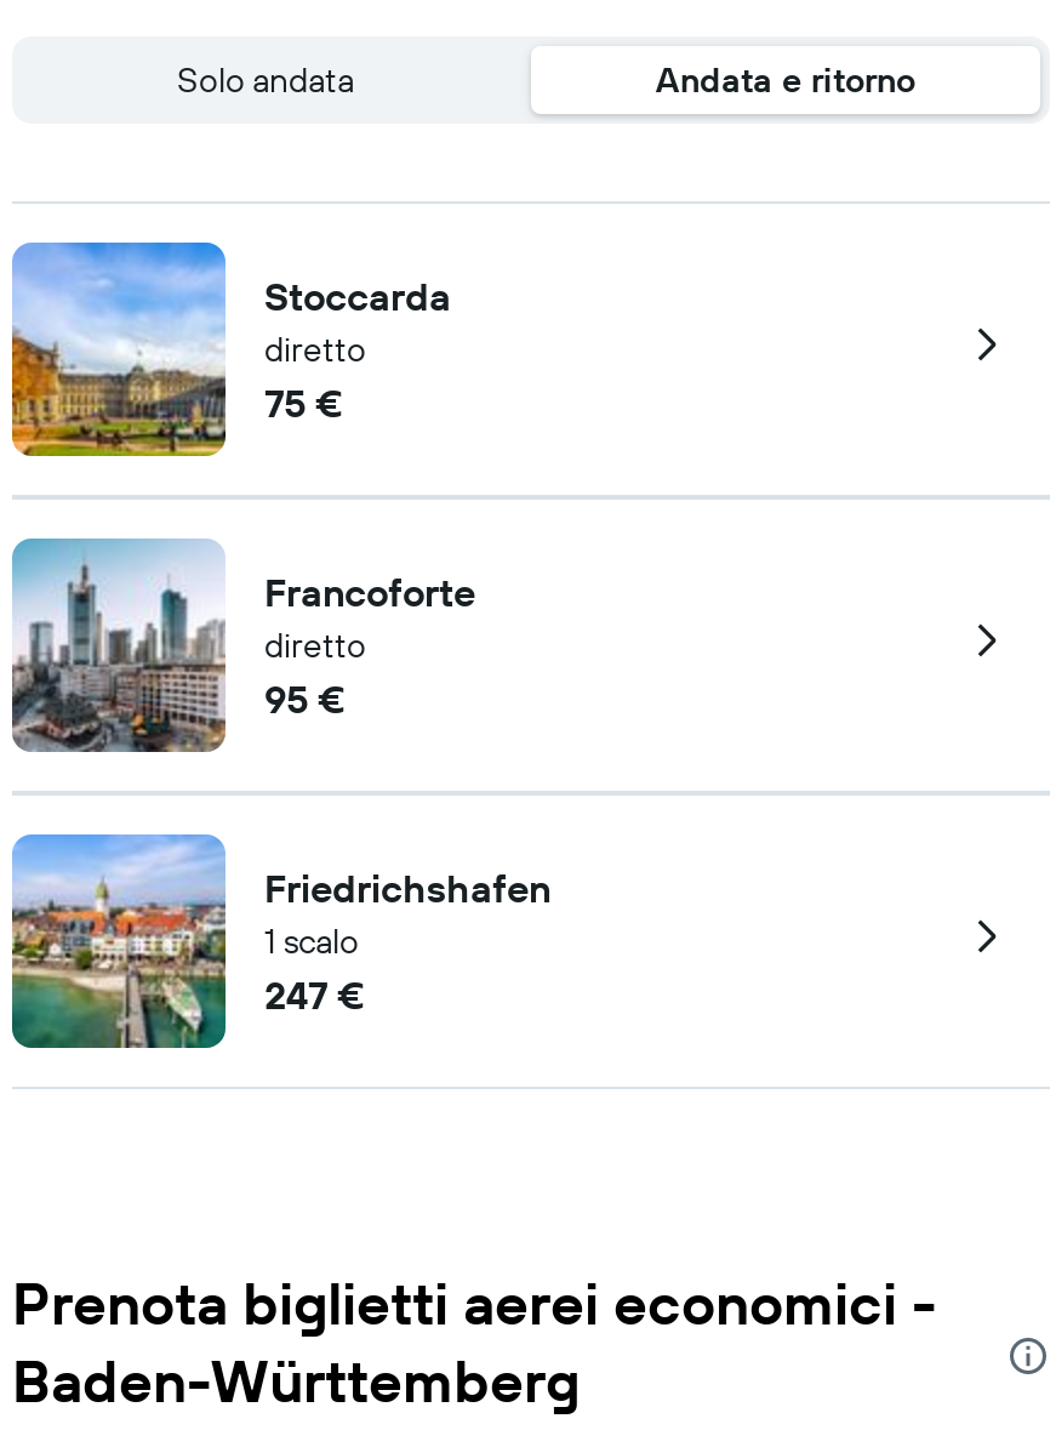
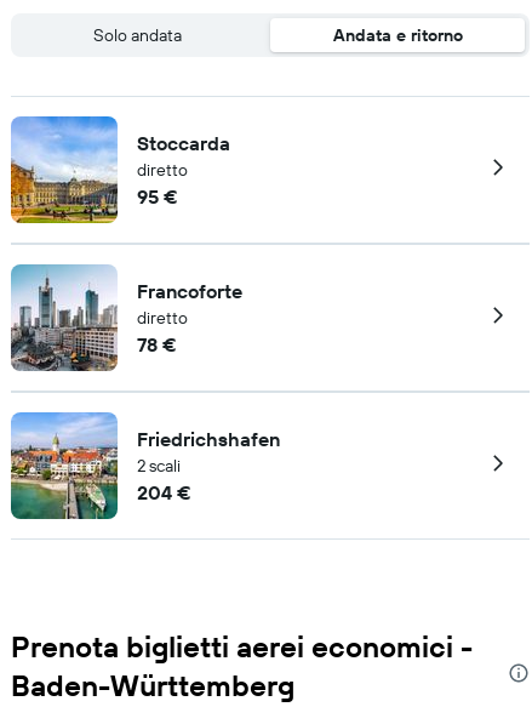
- 75 €
+ 95 €

- 95 €
+ 78 €

- 1 scalo
- 247 €
+ 2 scali
+ 204 €
